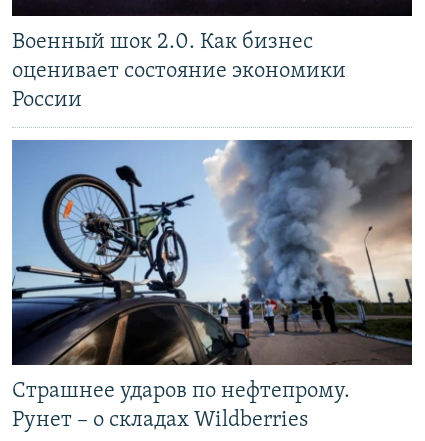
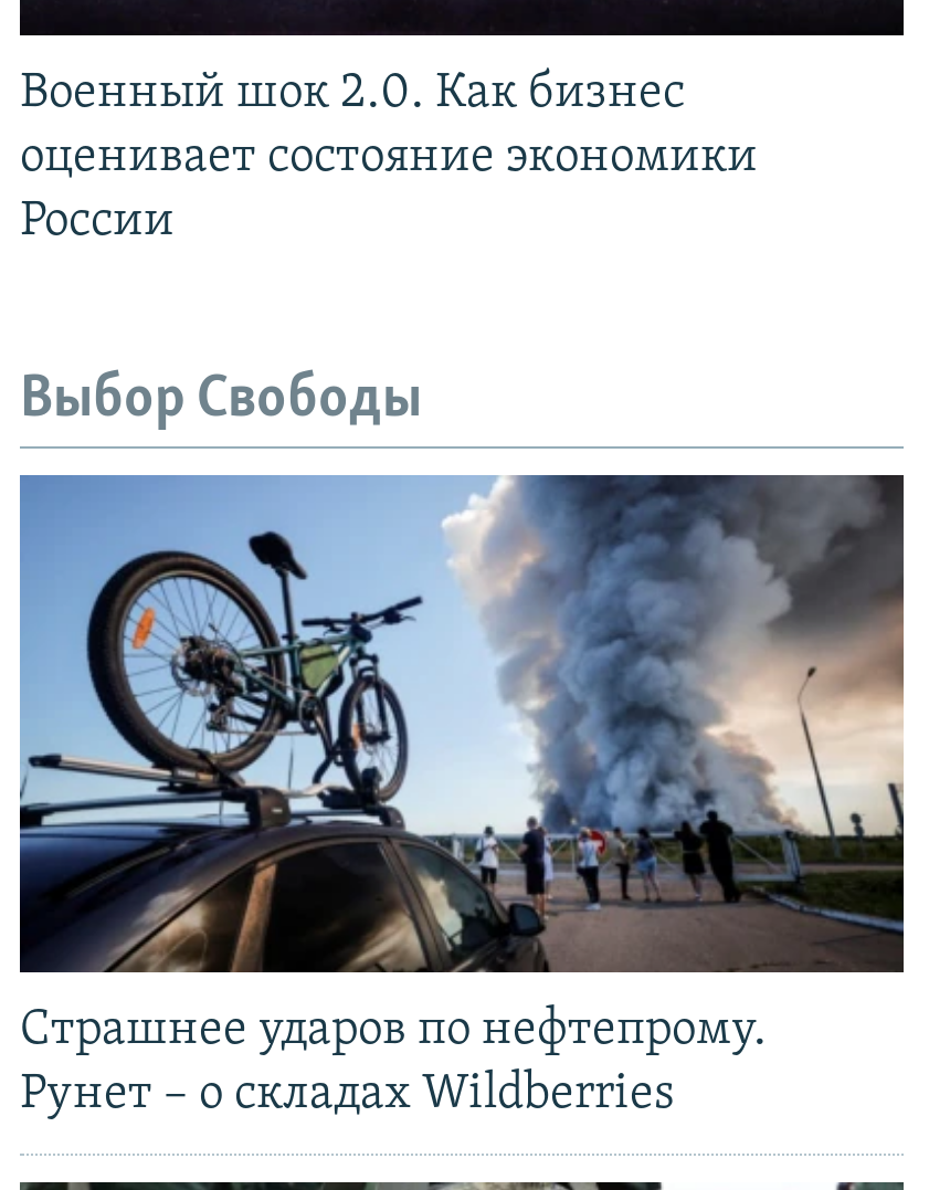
+ Выбор Свободы
